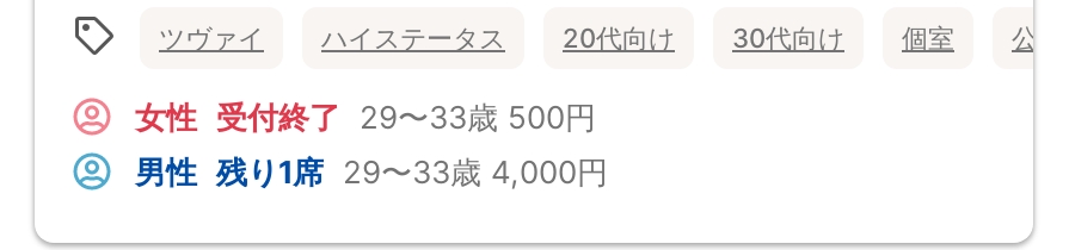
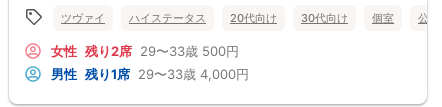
- 女性 受付終了 29〜33歳 500円
+ 女性 残り2席 29〜33歳 500円
